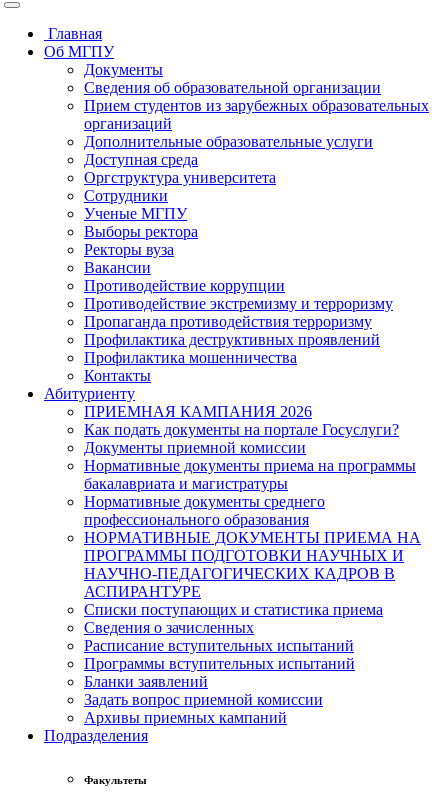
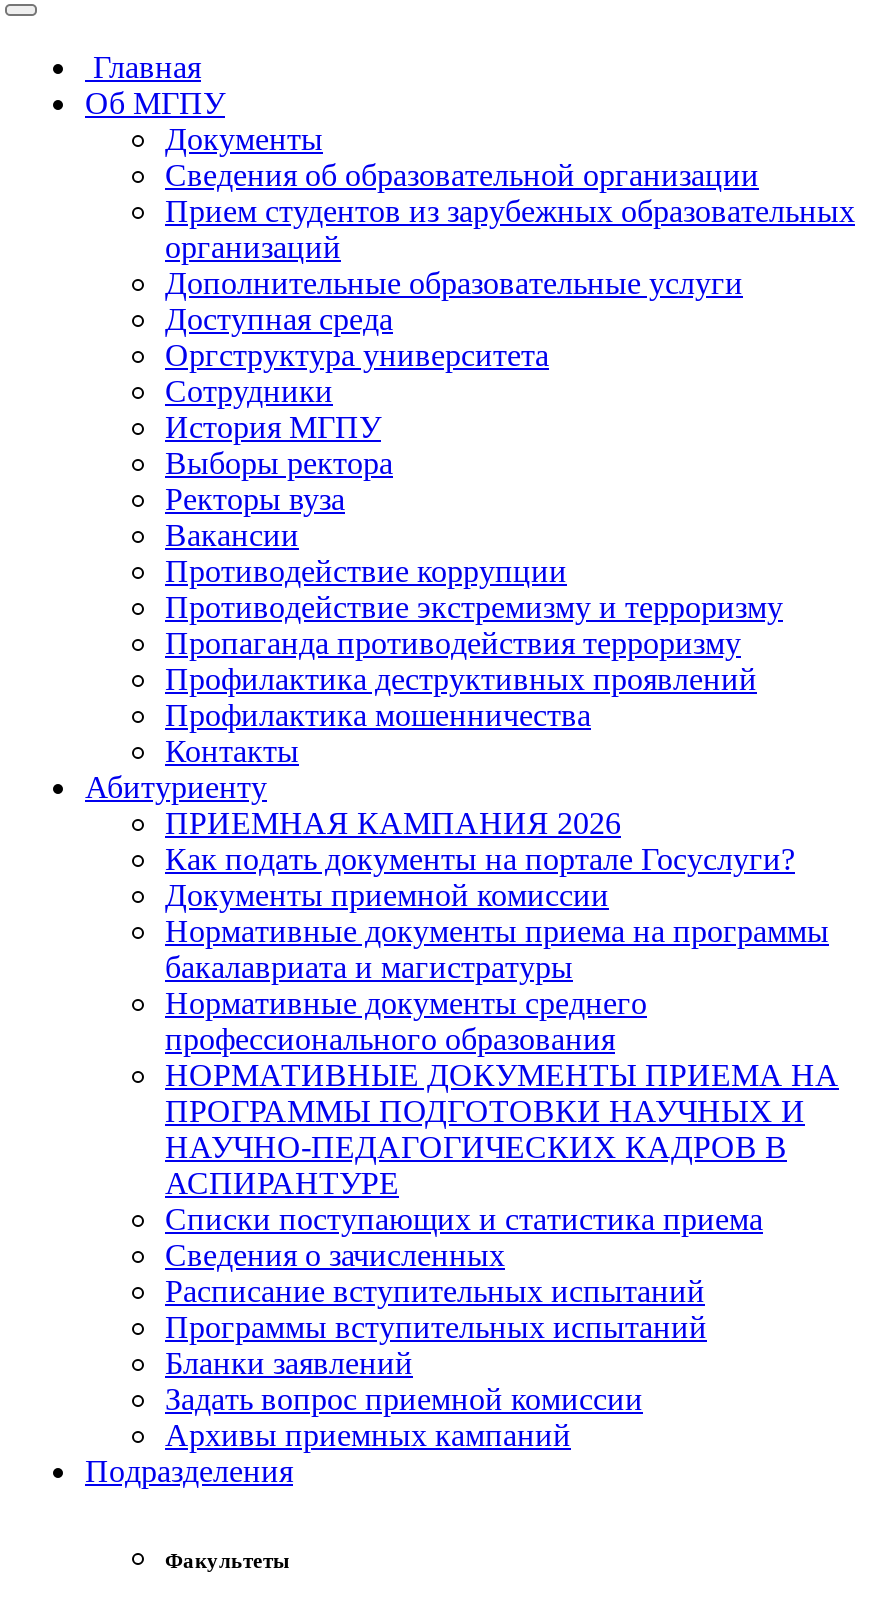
- Ученые МГПУ
+ История МГПУ
